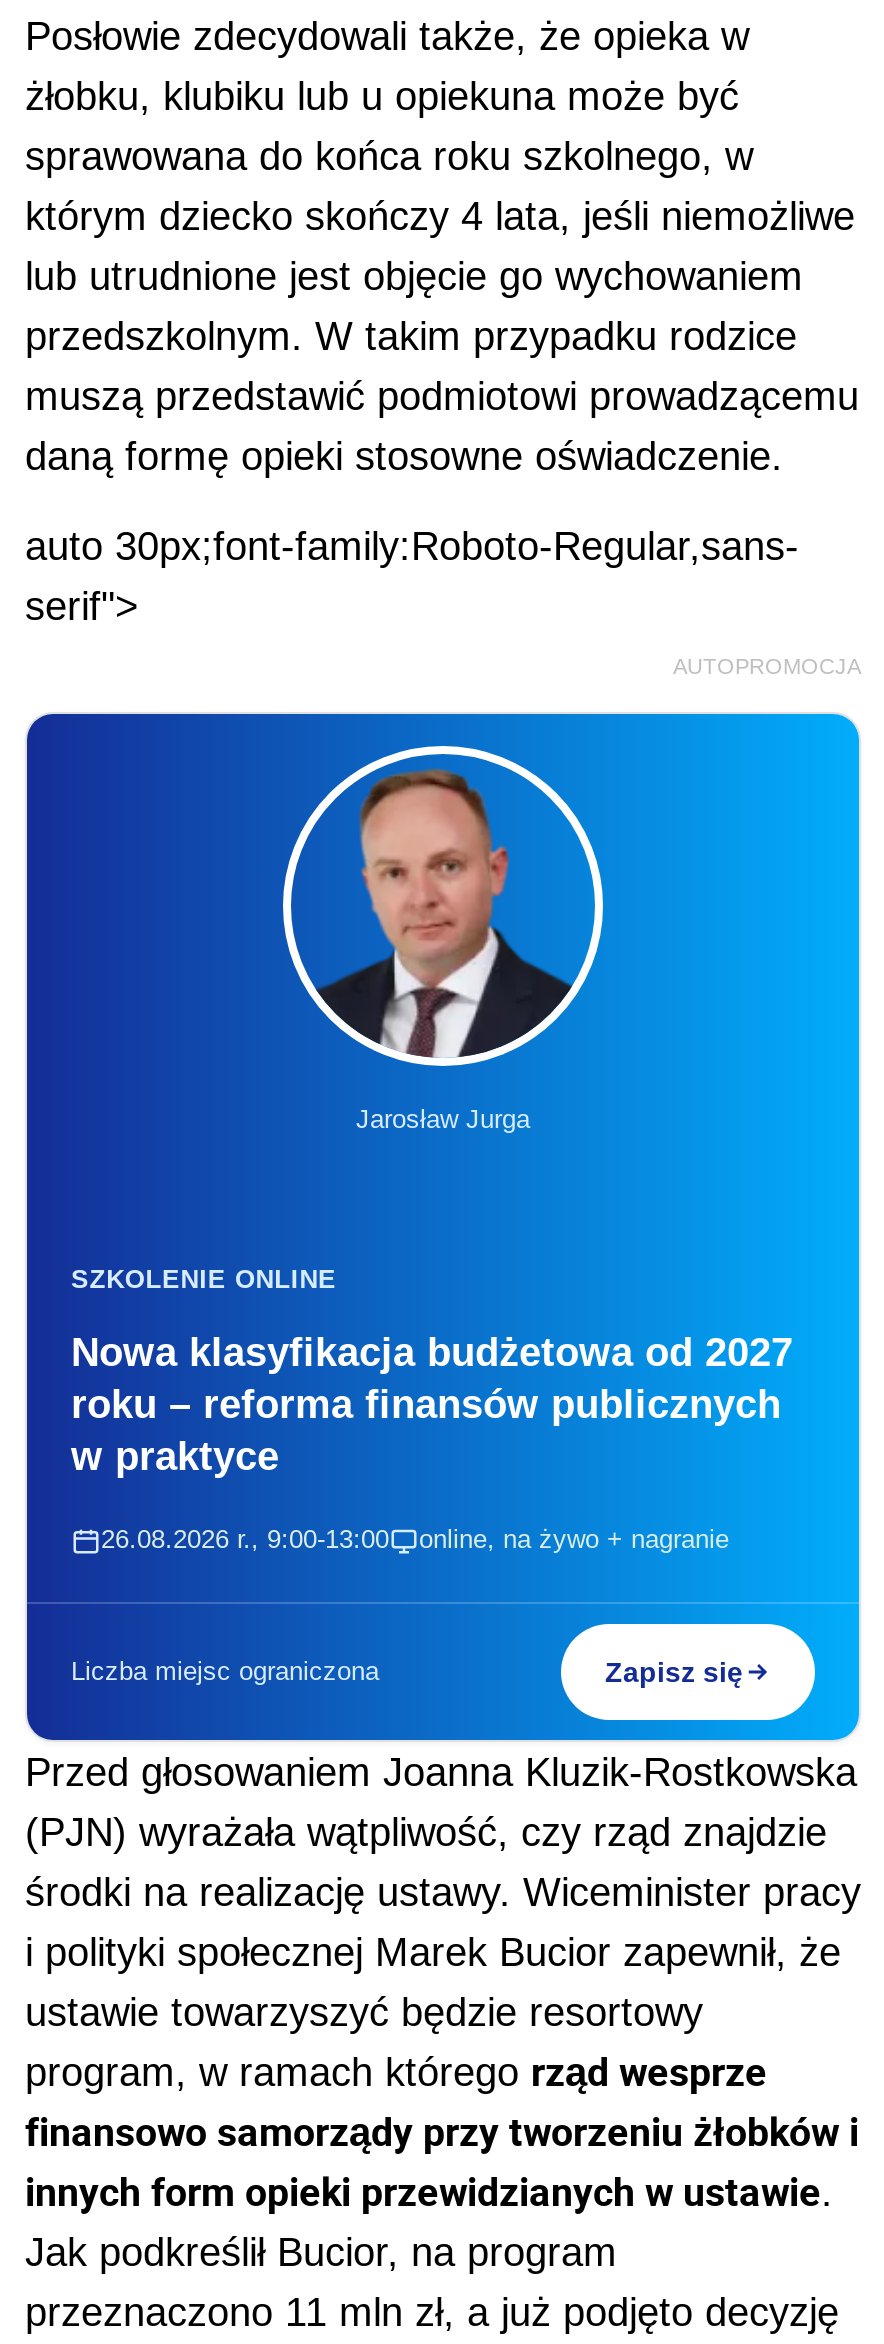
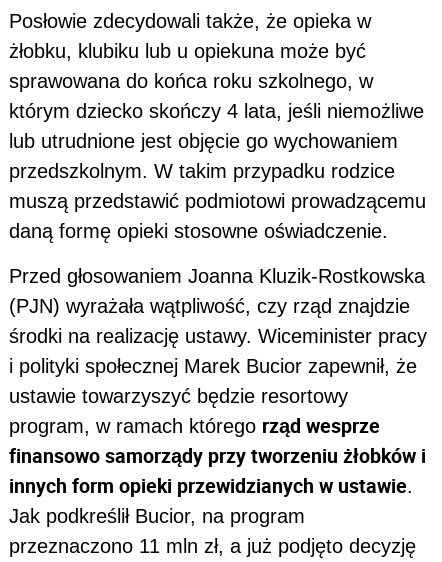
- auto 30px;font-family:Roboto-Regular,sans-
- serif">
- AUTOPROMOCJA

- [image]
- Jarosław Jurga

- SZKOLENIE ONLINE
- Nowa klasyfikacja budżetowa od 2027
- roku – reforma finansów publicznych
- w praktyce
- 26.08.2026 r., 9:00-13:00
- online, na żywo + nagranie

- Liczba miejsc ograniczona
- Zapisz się
